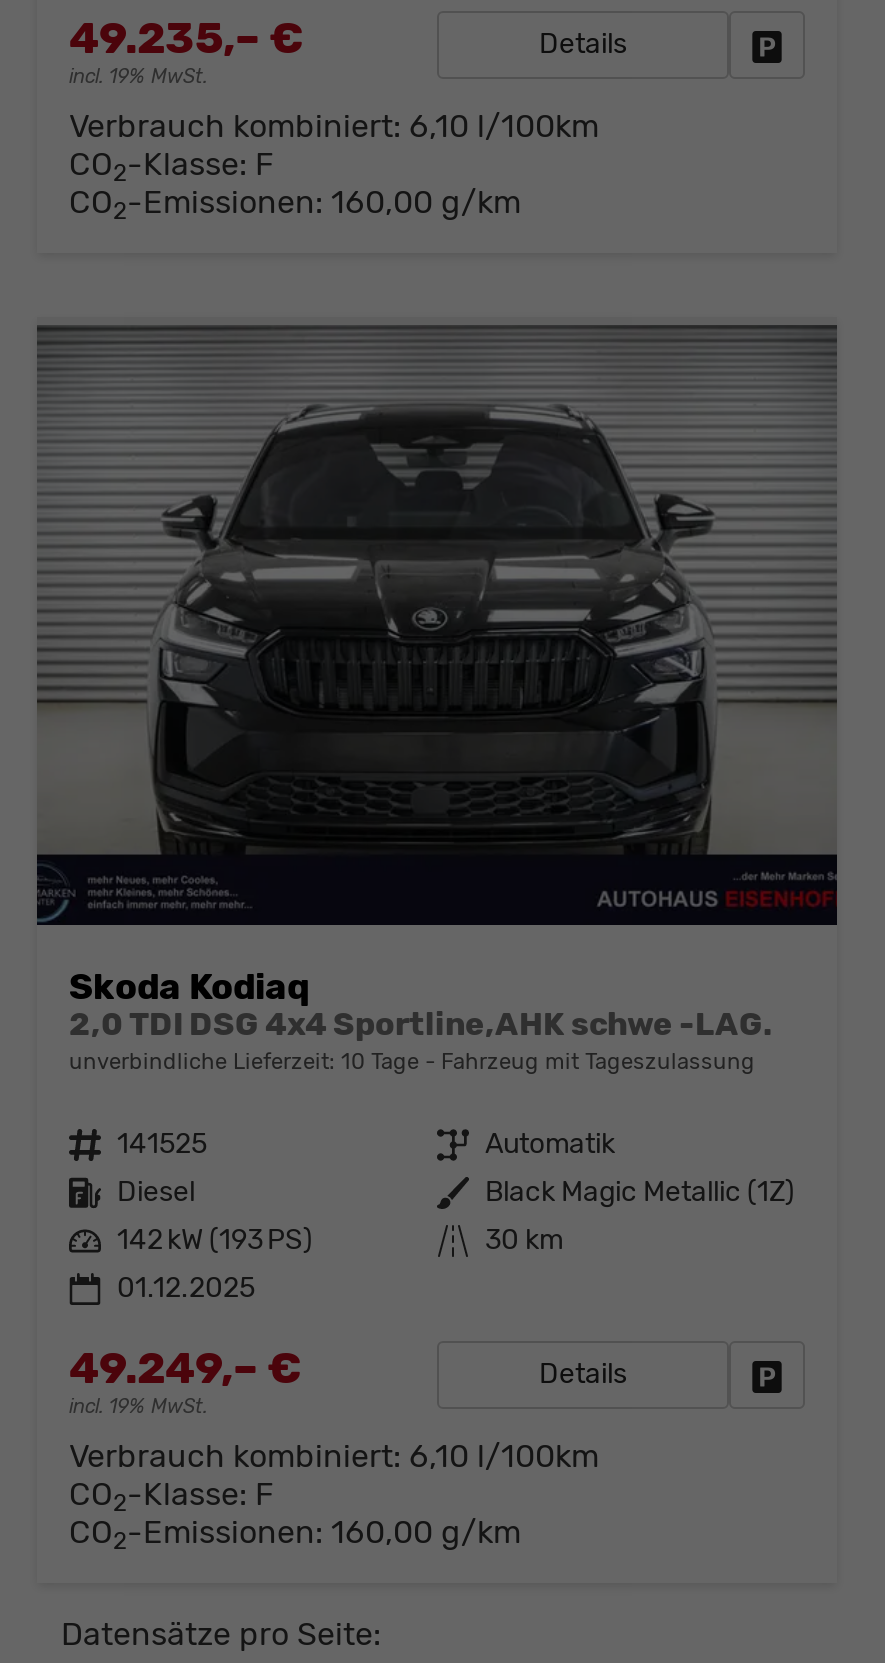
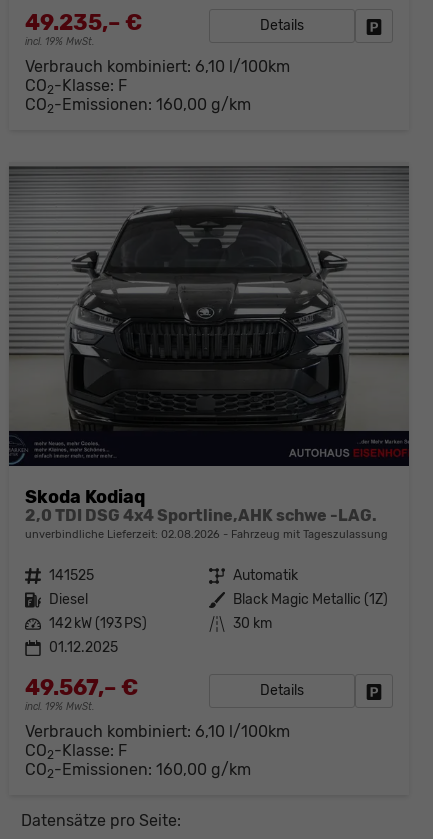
- unverbindliche Lieferzeit: 10 Tage
+ unverbindliche Lieferzeit: 02.08.2026

- 49.249,– €
+ 49.567,– €
